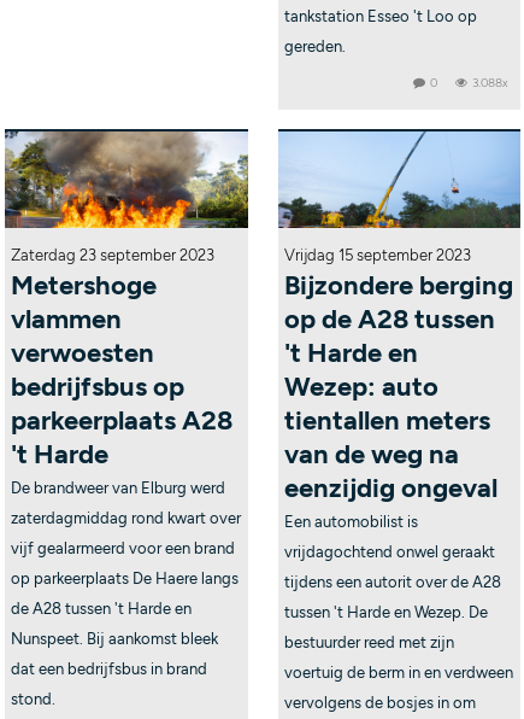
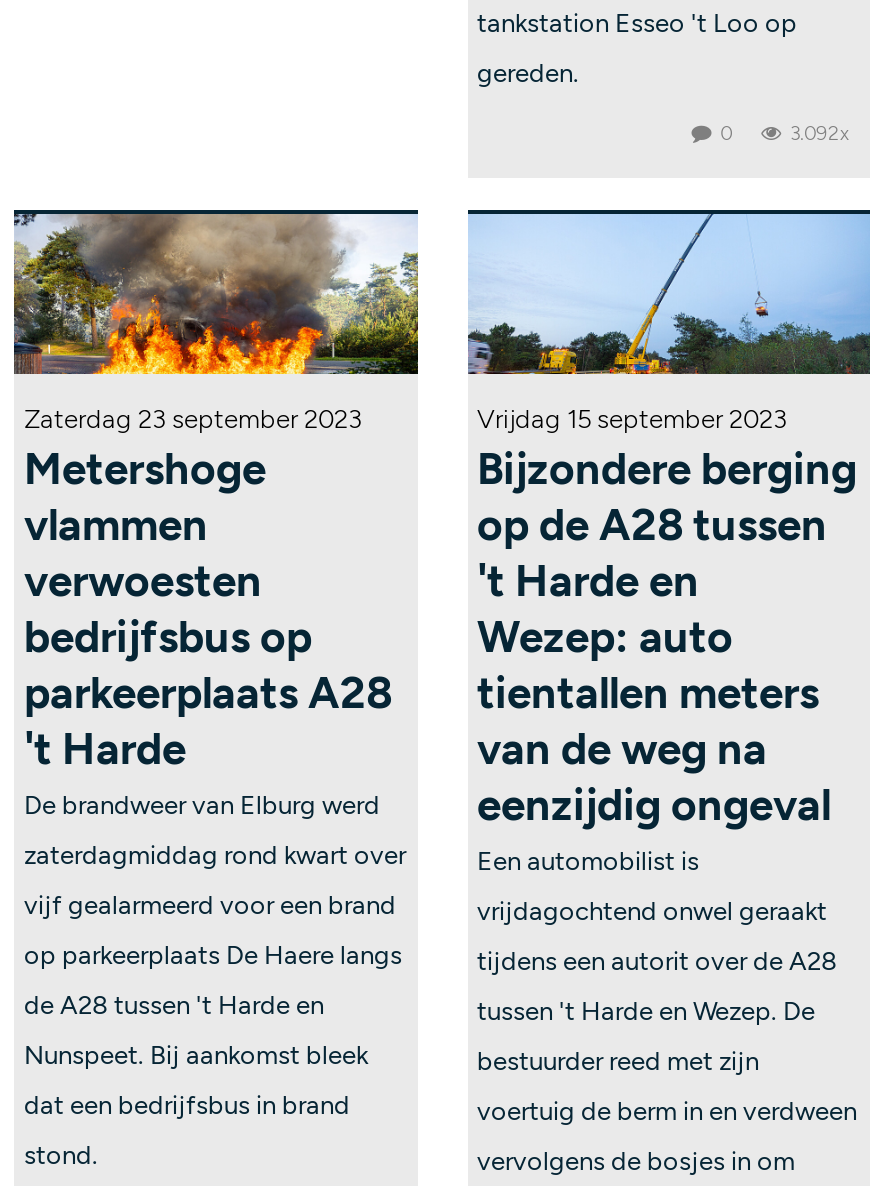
- 0 3.088x
+ 0 3.092x
